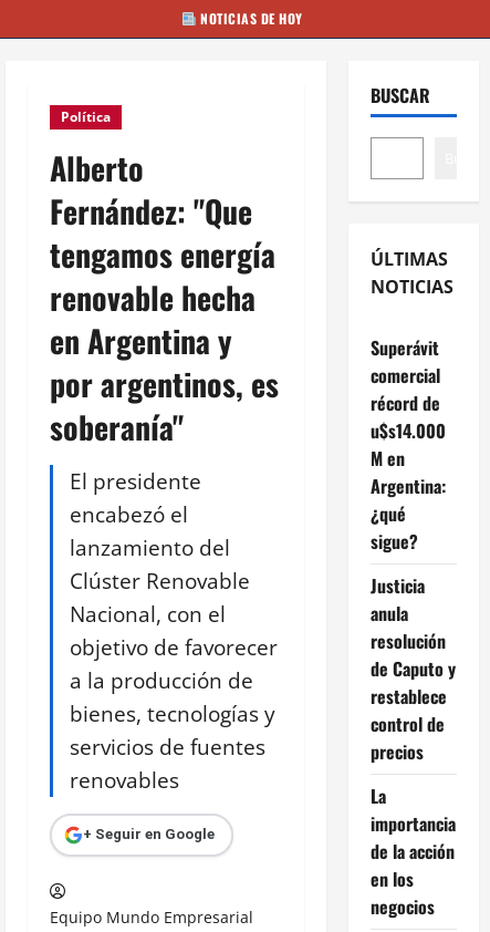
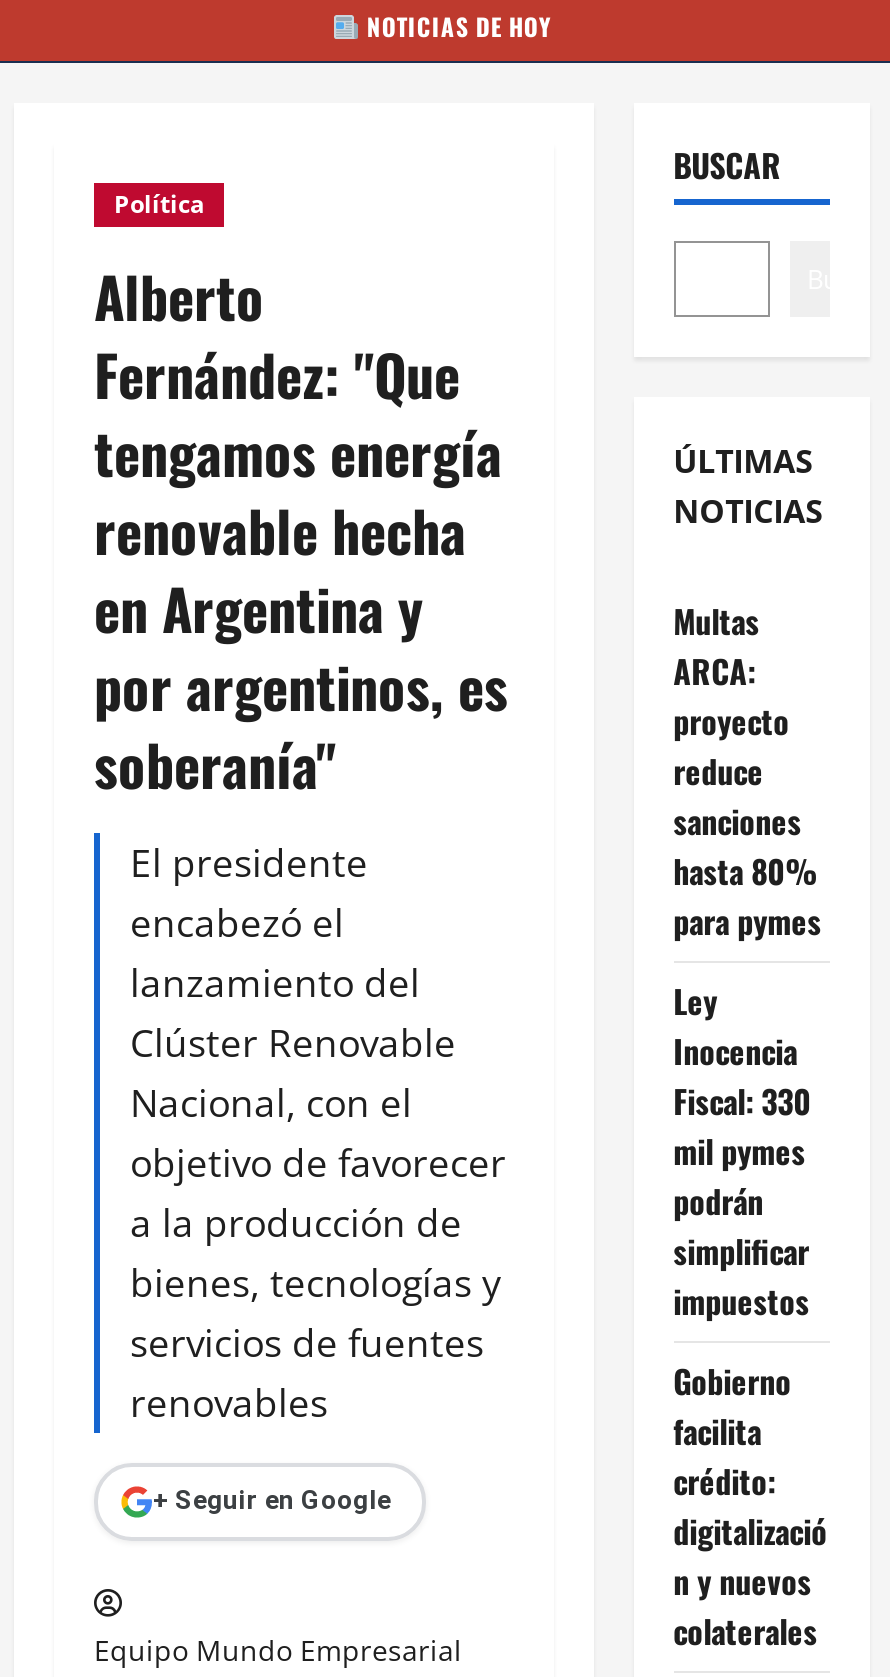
- Superávit
- comercial
- récord de
- u$s14.000
- M en
- Argentina:
- ¿qué
- sigue?
+ Multas
+ ARCA:
+ proyecto
+ reduce
+ sanciones
+ hasta 80%
+ para pymes

- Justicia
- anula
- resolución
- de Caputo y
- restablece
- control de
- precios
+ Ley
+ Inocencia
+ Fiscal: 330
+ mil pymes
+ podrán
+ simplificar
+ impuestos

- La
- importancia
- de la acción
- en los
- negocios
+ Gobierno
+ facilita
+ crédito:
+ digitalizació
+ n y nuevos
+ colaterales
